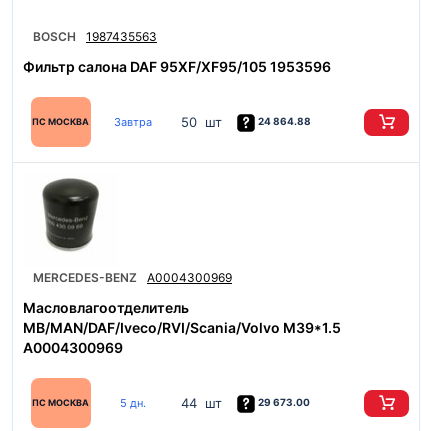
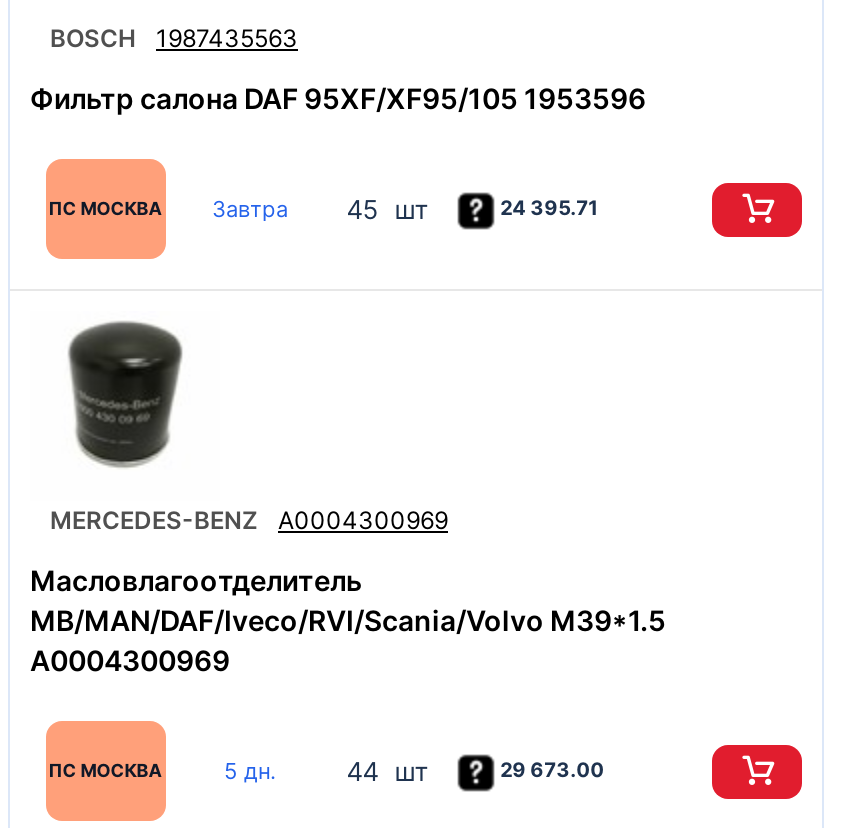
- 50 шт
+ 45 шт

- 24 864.88
+ 24 395.71
